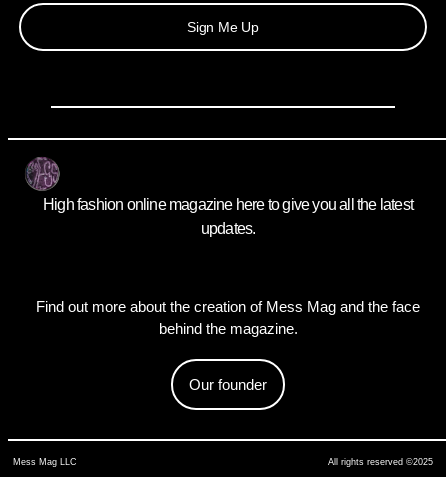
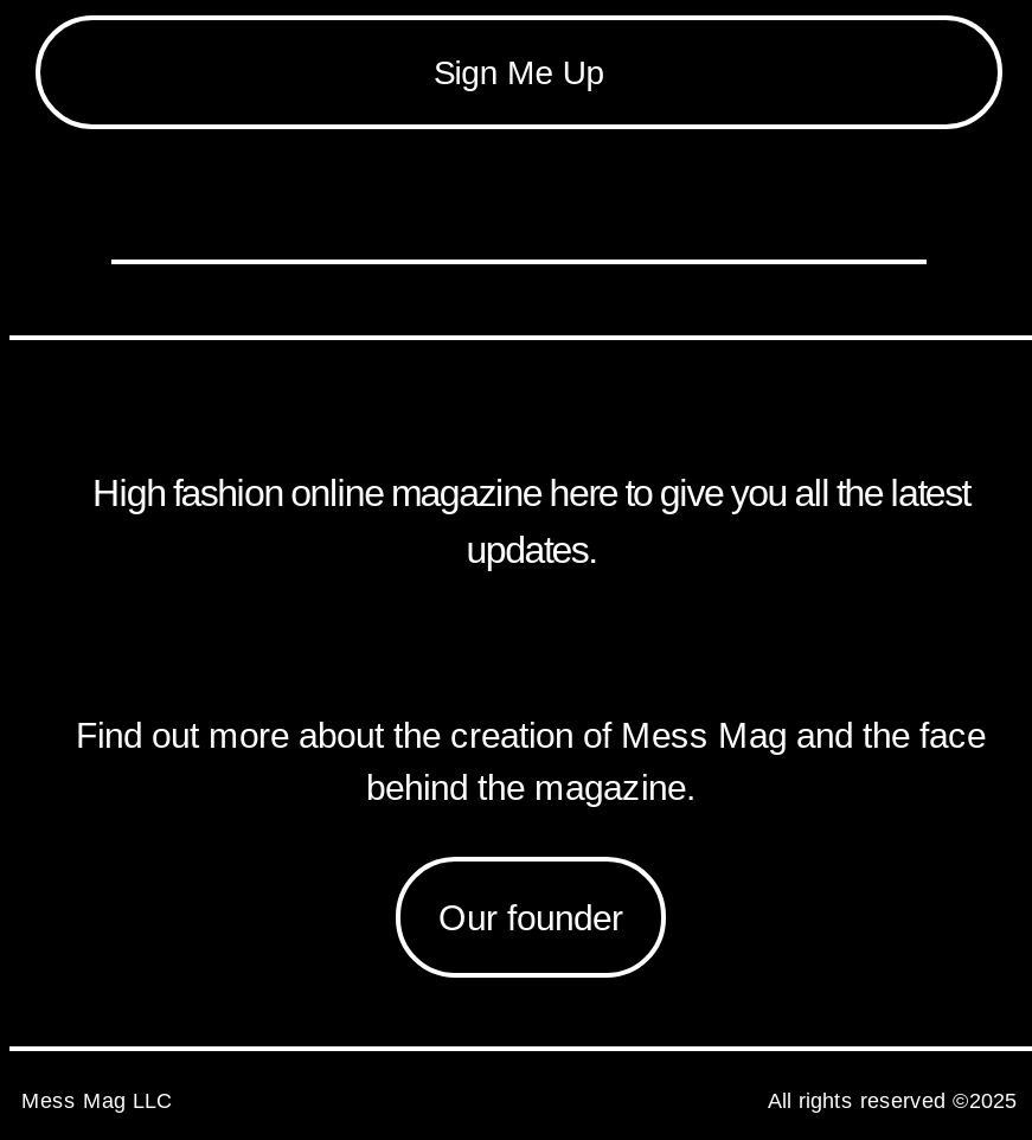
- [image]
